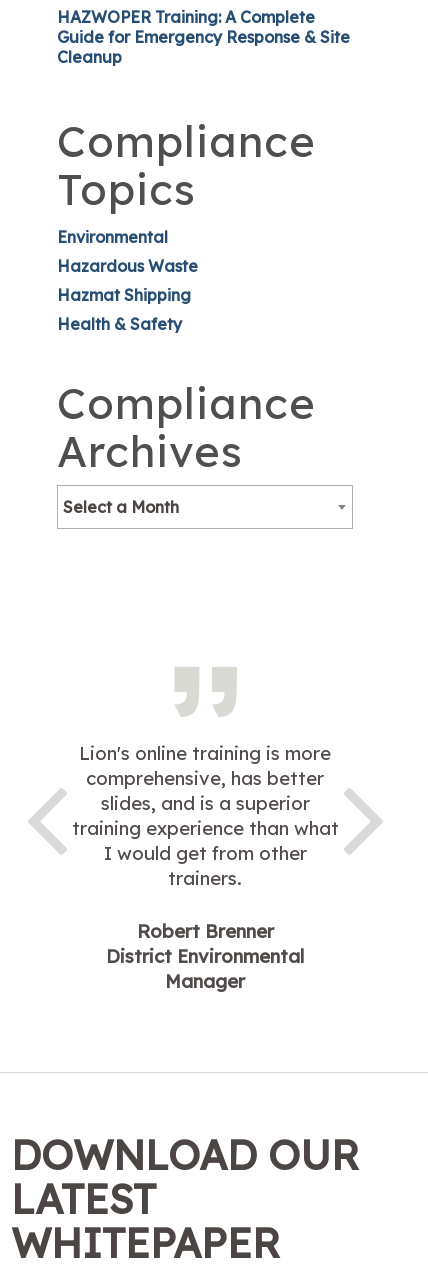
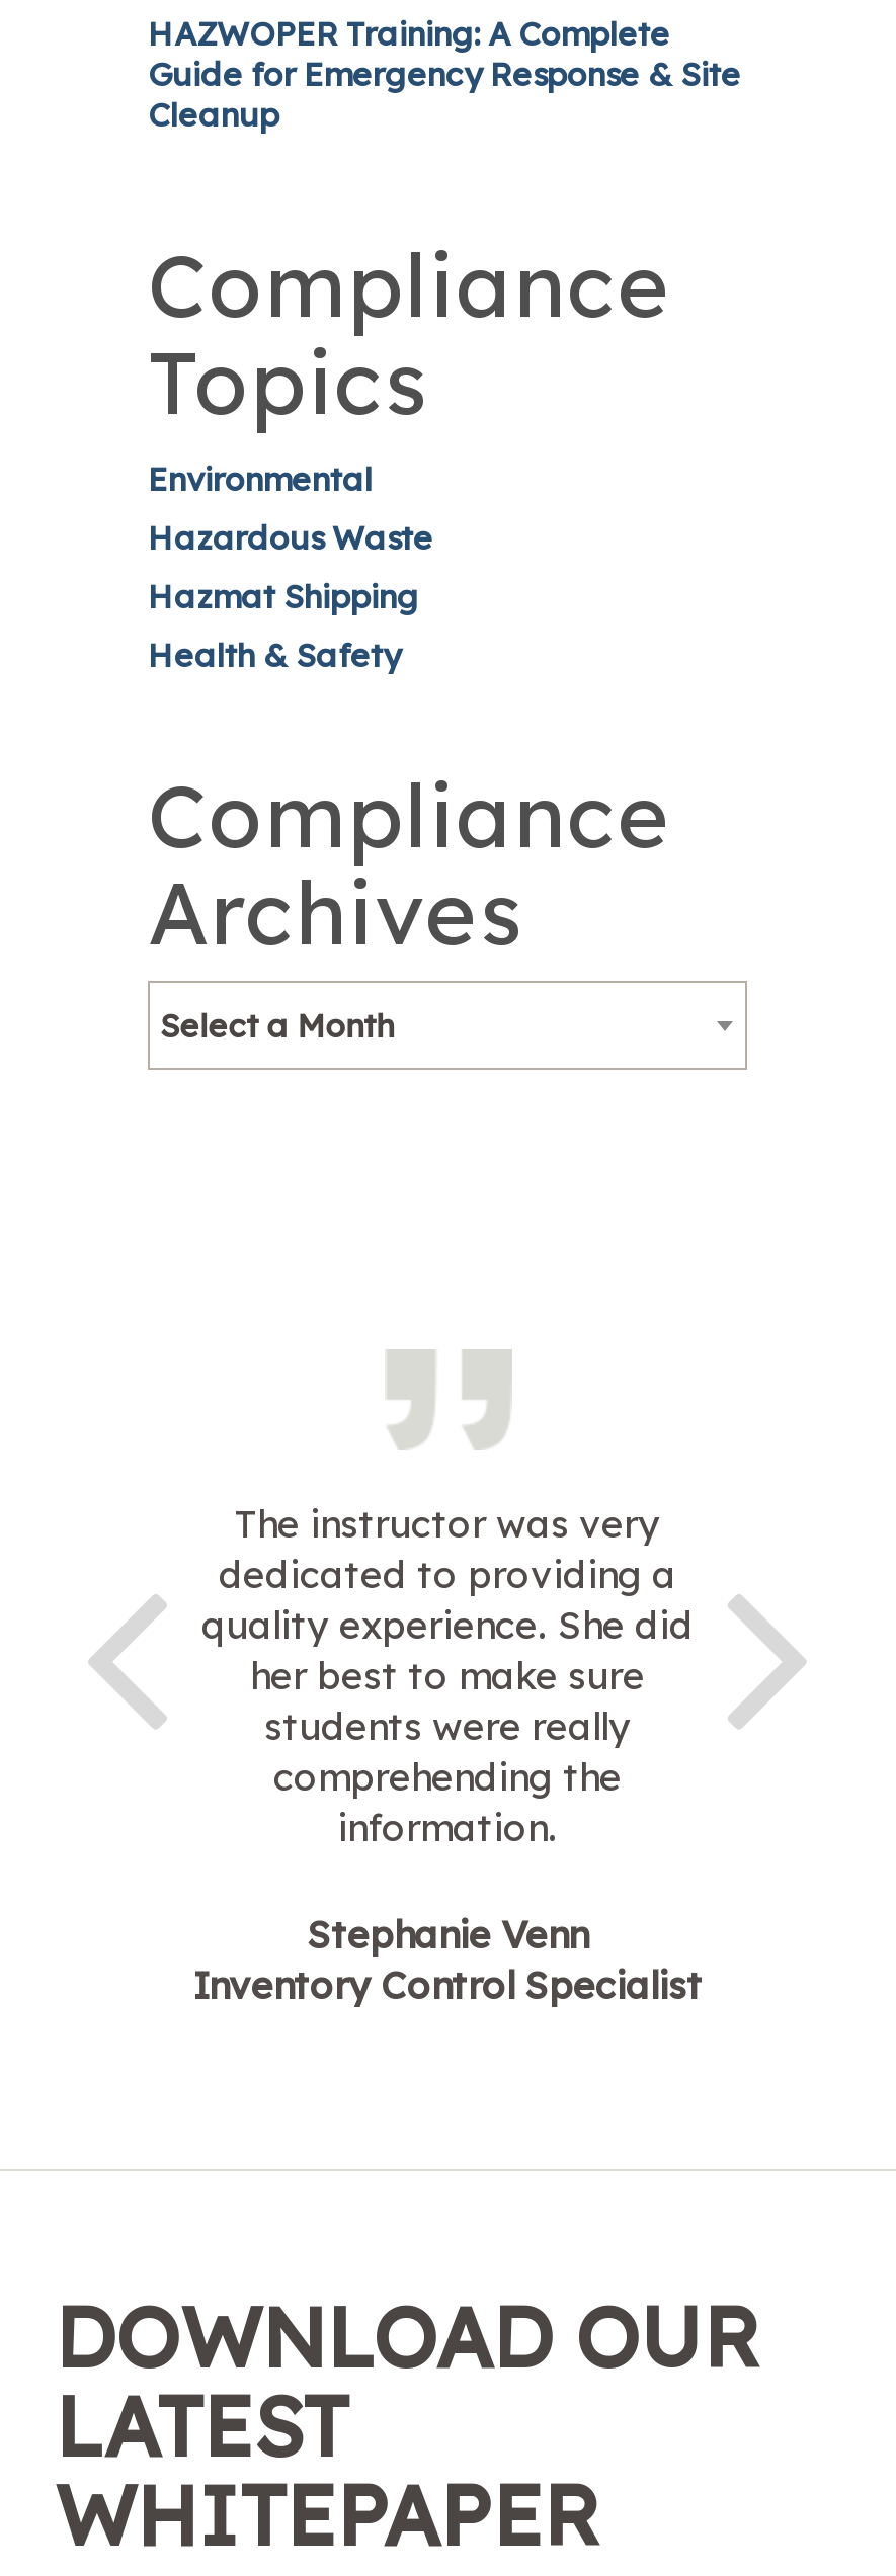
- Lion's online training is more
- comprehensive, has better
- slides, and is a superior
- training experience than what
- I would get from other
- trainers.
+ The instructor was very
+ dedicated to providing a
+ quality experience. She did
+ her best to make sure
+ students were really
+ comprehending the
+ information.

- Robert Brenner
- District Environmental
- Manager
+ Stephanie Venn
+ Inventory Control Specialist
